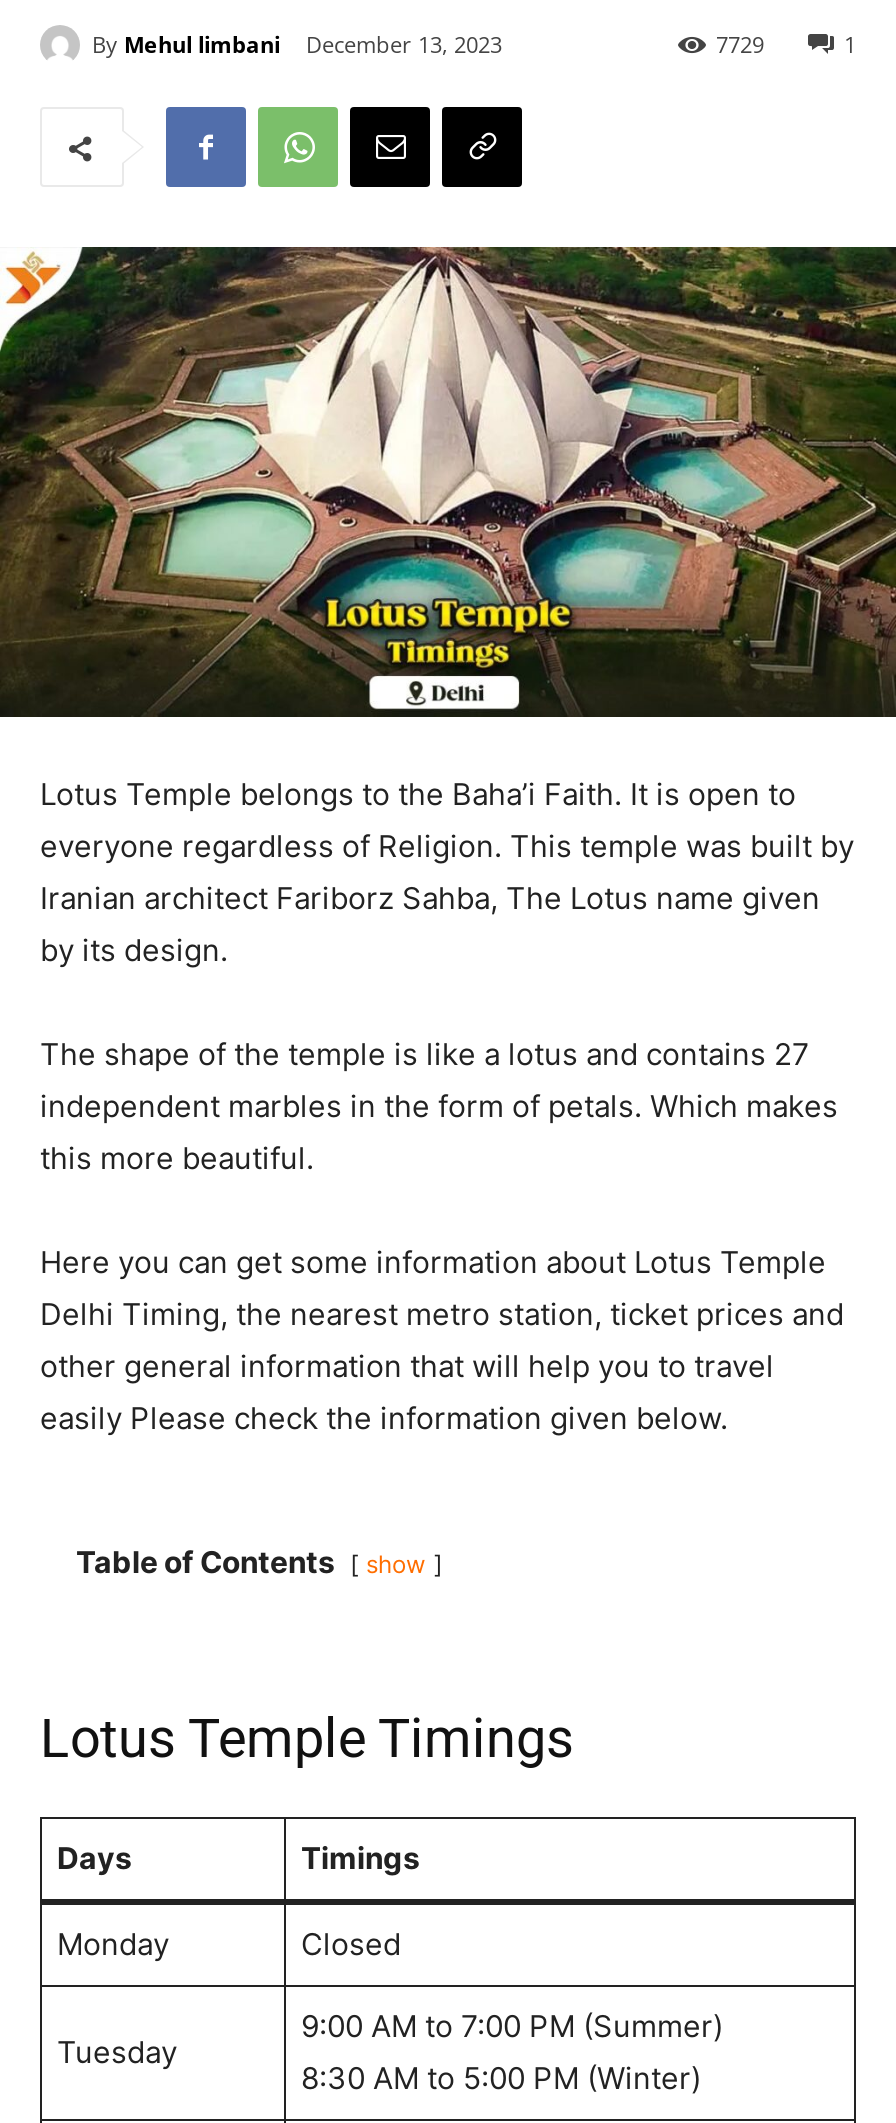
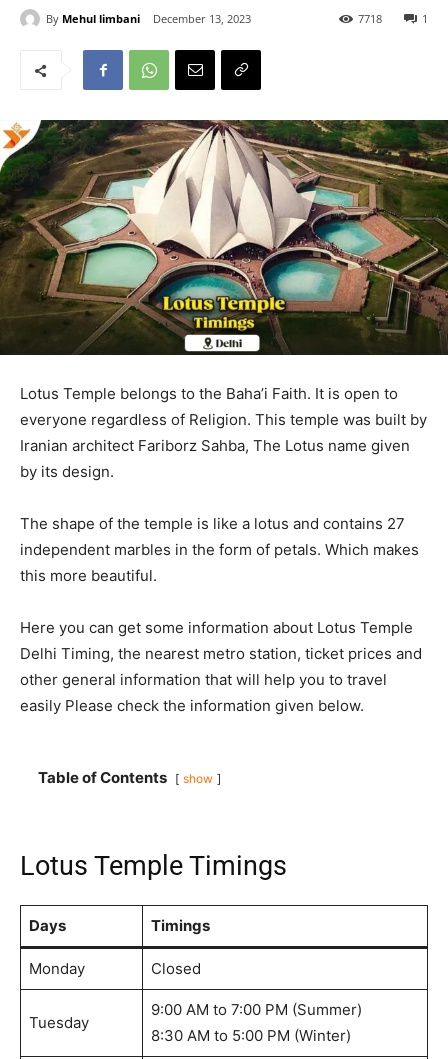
- 7729
+ 7718
